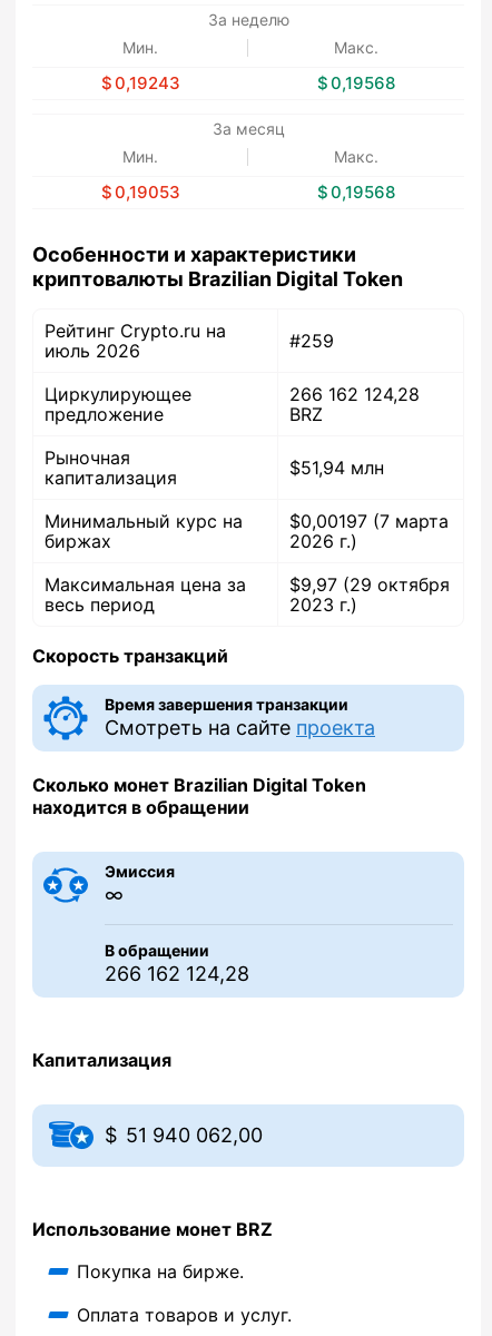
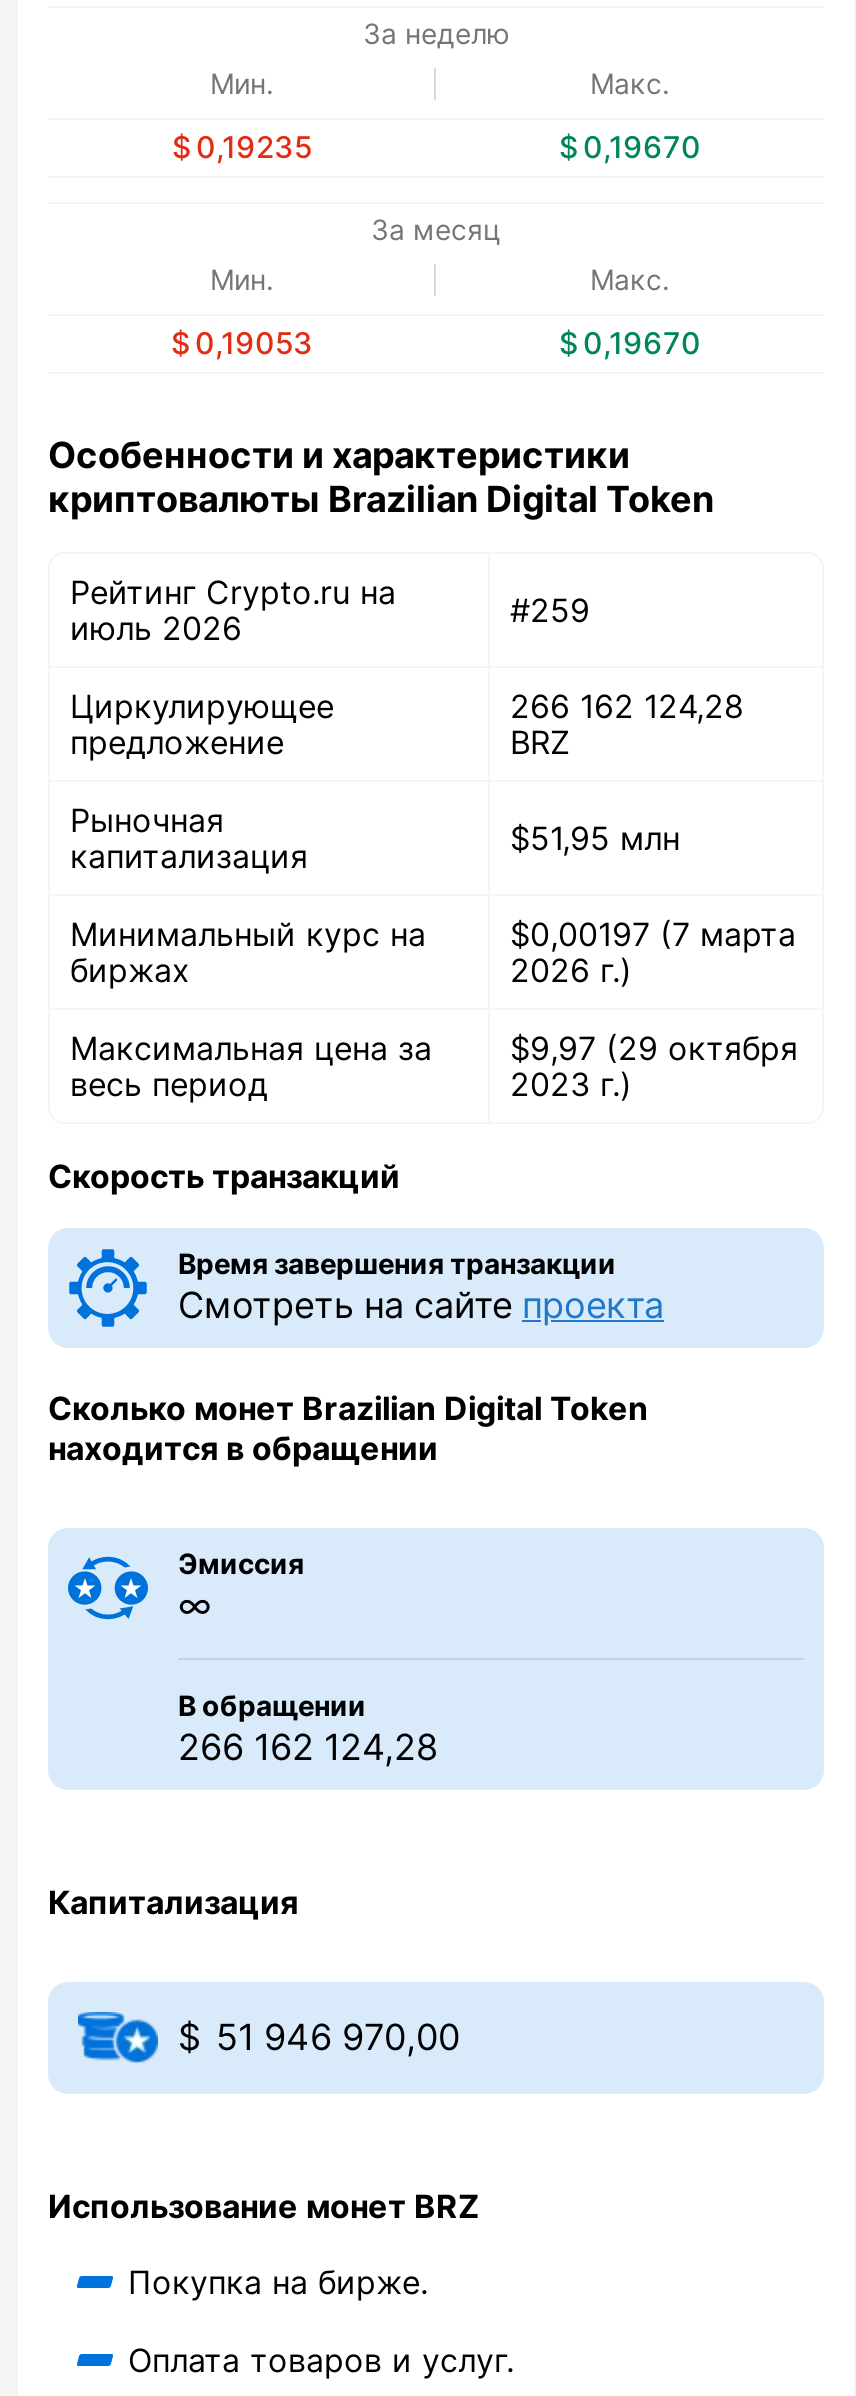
- 0,19243
+ 0,19235

- 0,19568
+ 0,19670

- 0,19568
+ 0,19670

- $51,94 млн
+ $51,95 млн

- 51 940 062,00
+ 51 946 970,00
